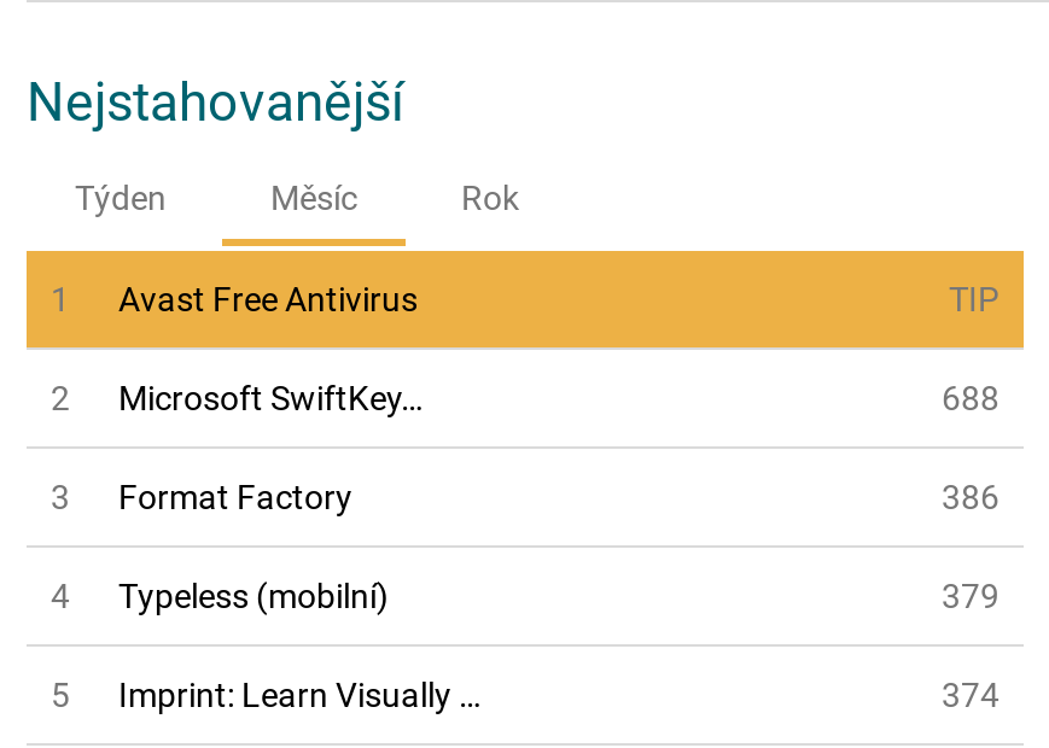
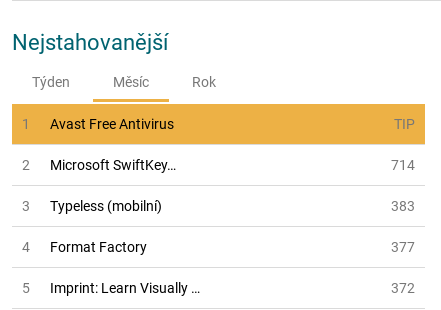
- 688
+ 714

moved down: 4 | Format Factory

- 386

moved up: Typeless (mobilní)

- 379
+ 383
+ 377

- 374
+ 372
